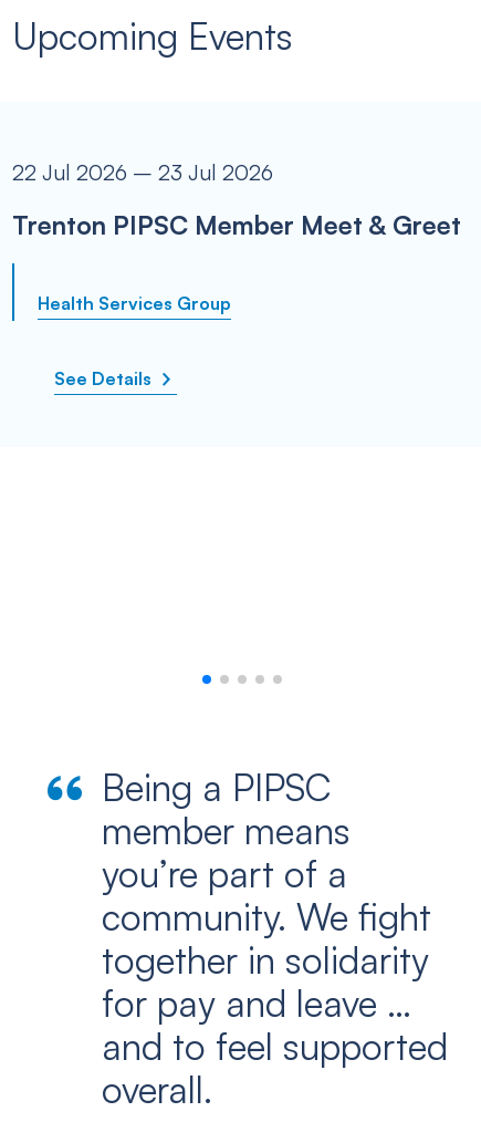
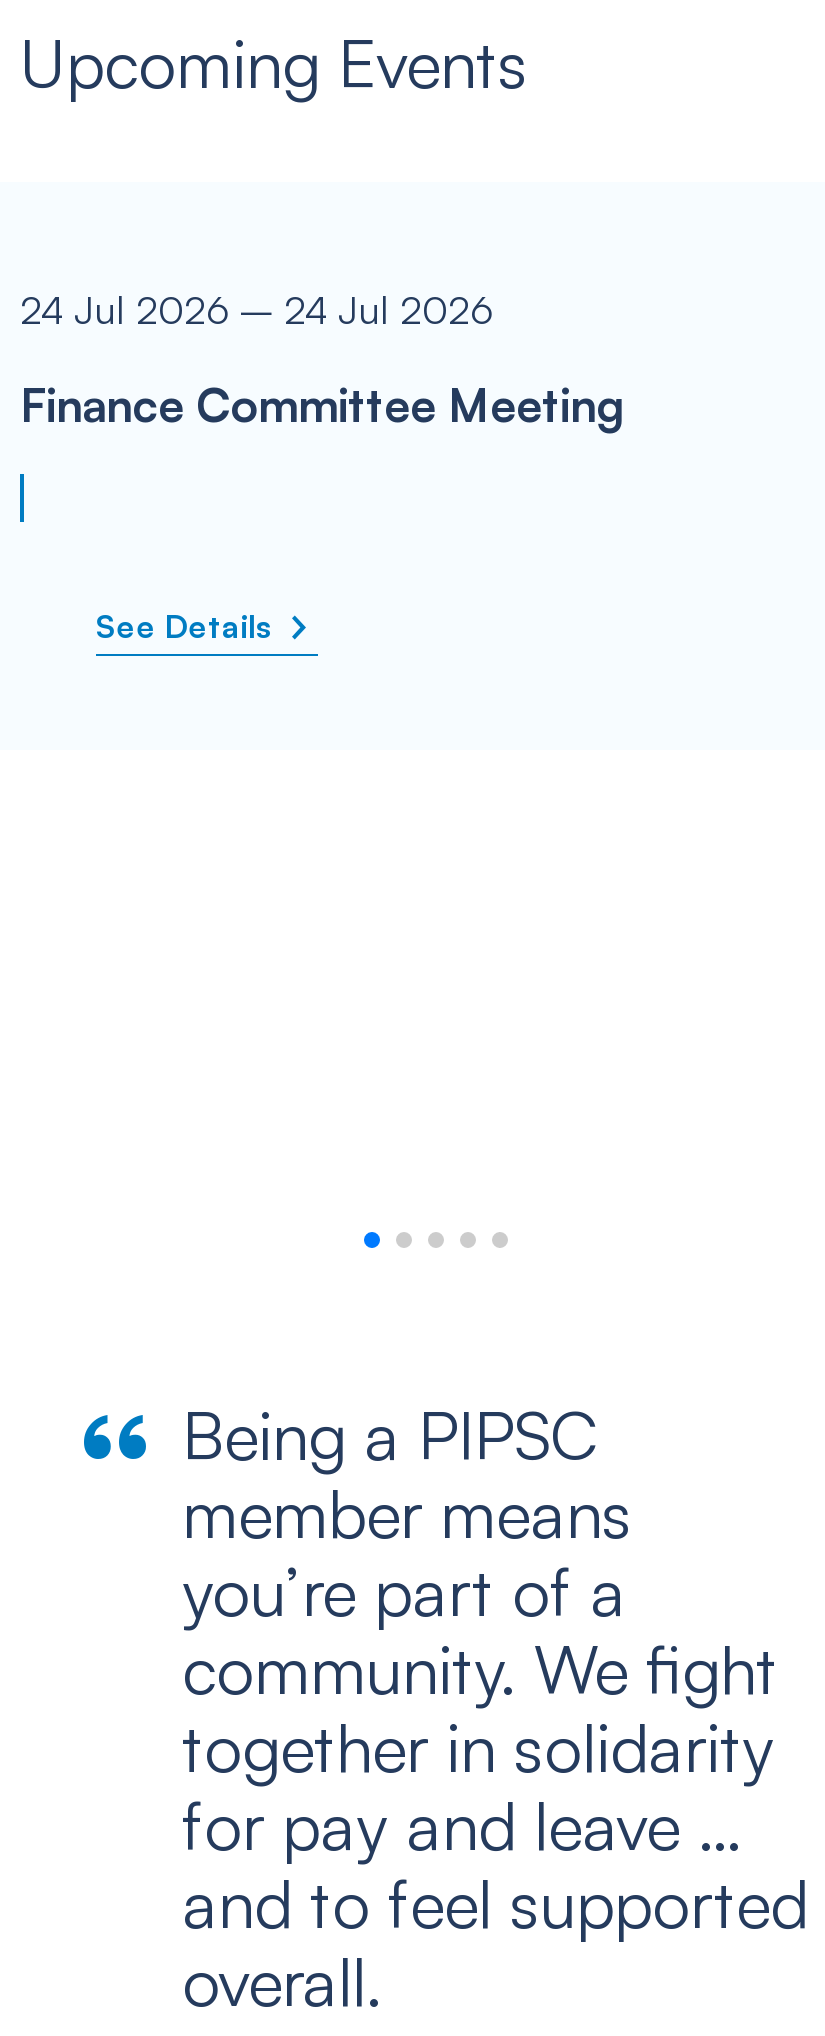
- 22 Jul 2026 – 23 Jul 2026
- Trenton PIPSC Member Meet & Greet
- Health Services Group
+ 24 Jul 2026 – 24 Jul 2026
+ Finance Committee Meeting

moved up: See Details
